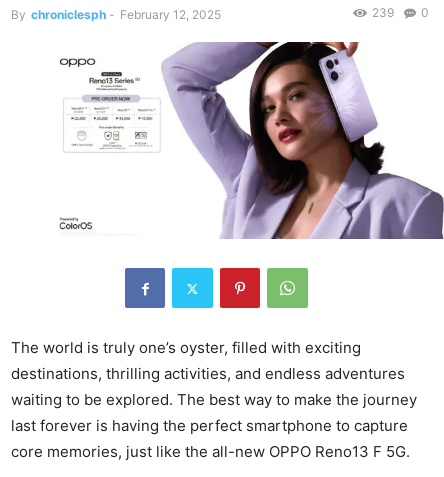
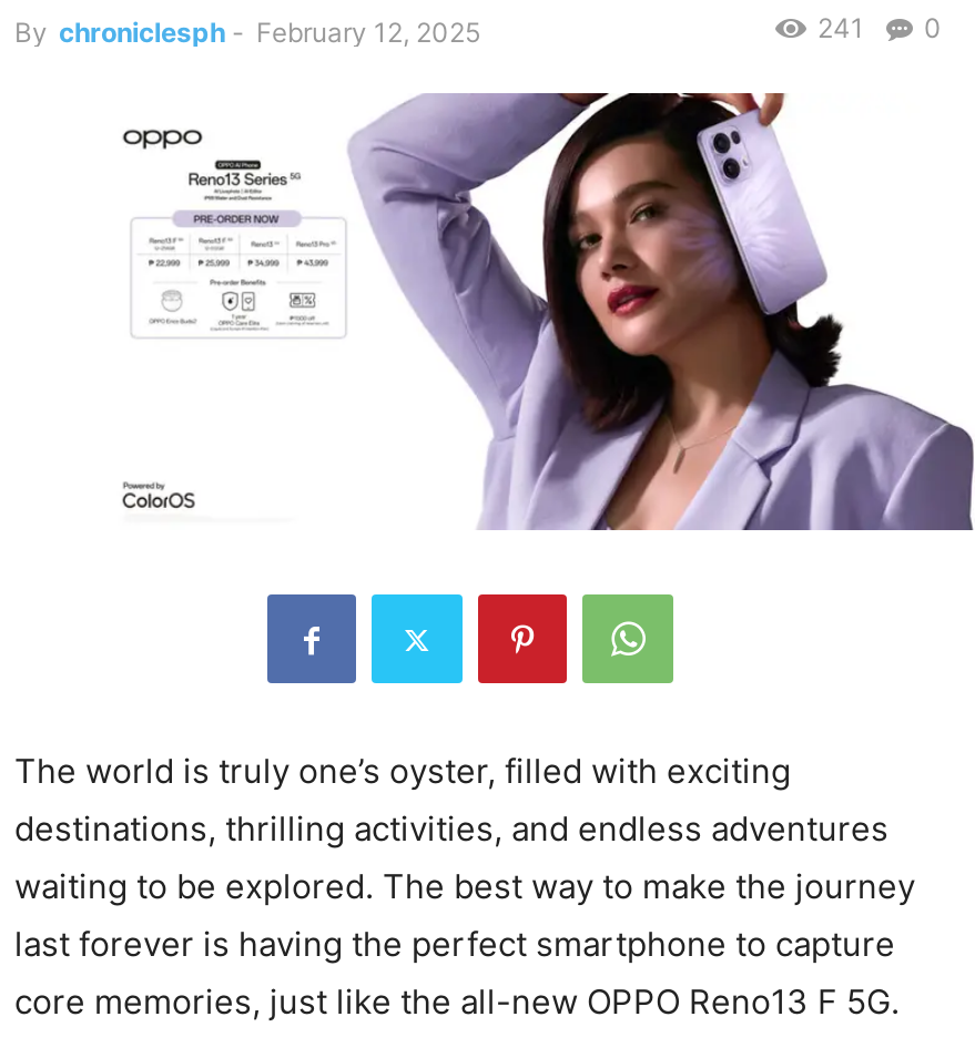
- 239 0
+ 241 0
